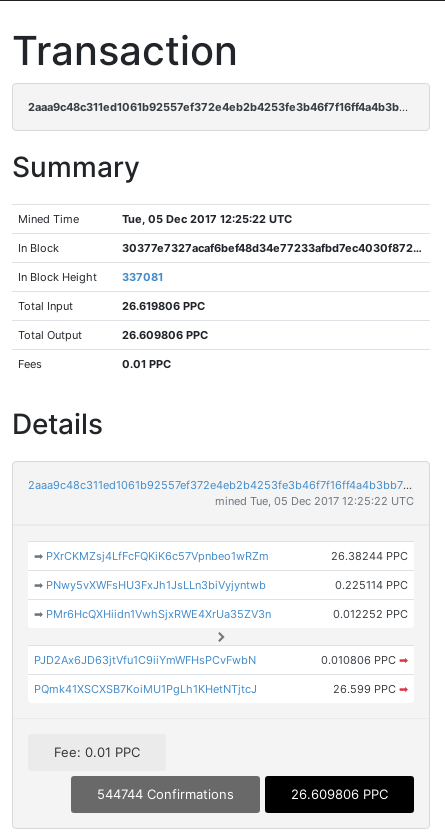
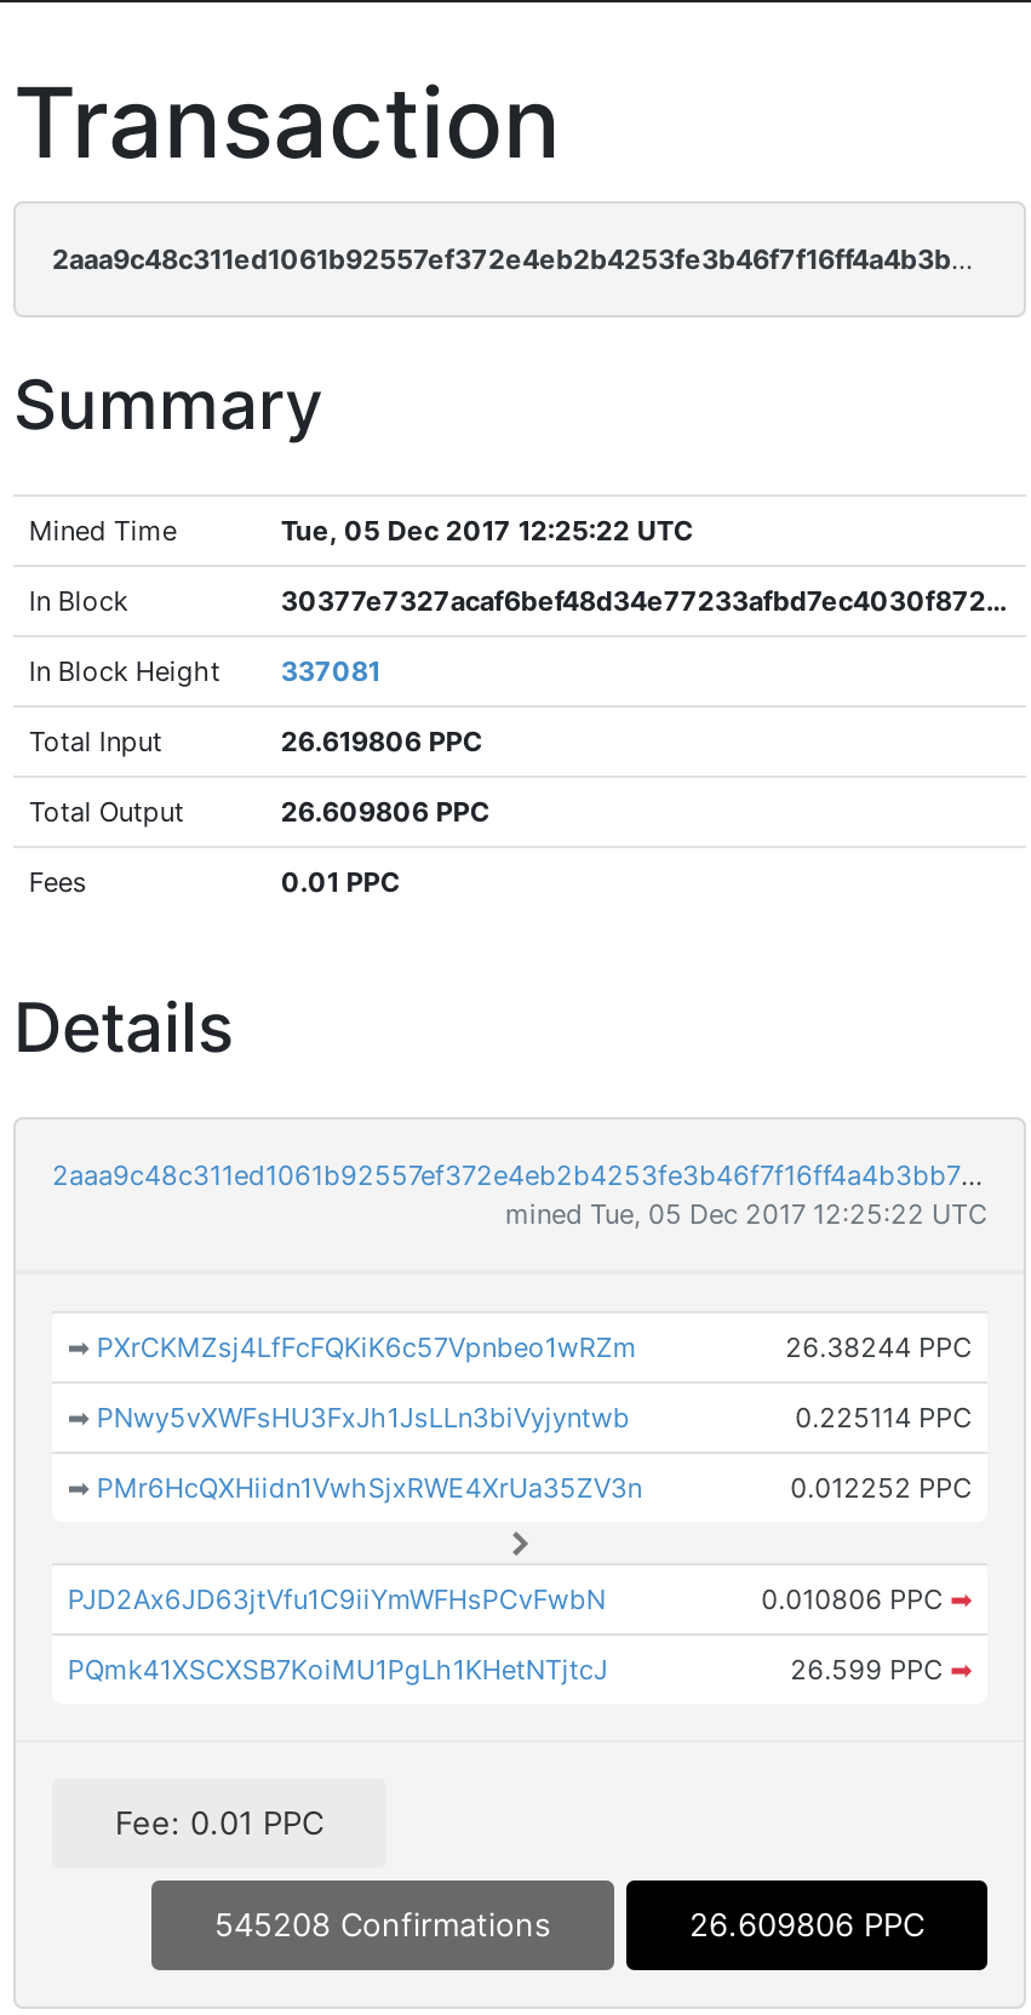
- 544744 Confirmations
+ 545208 Confirmations
